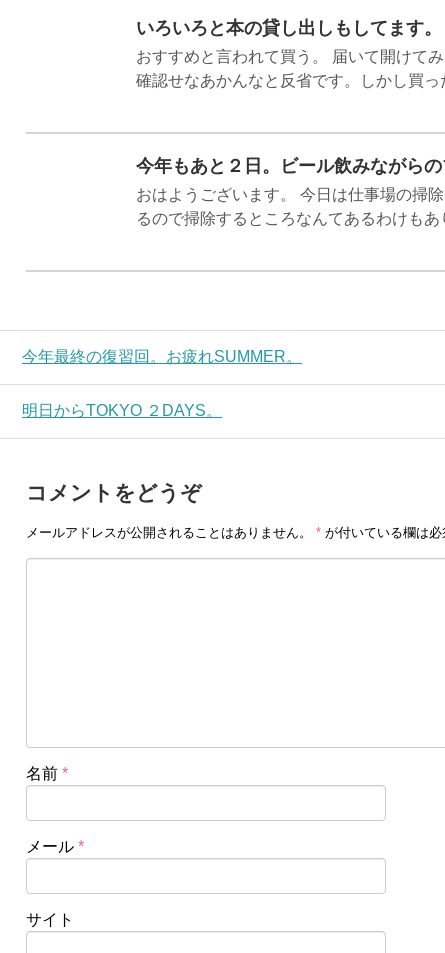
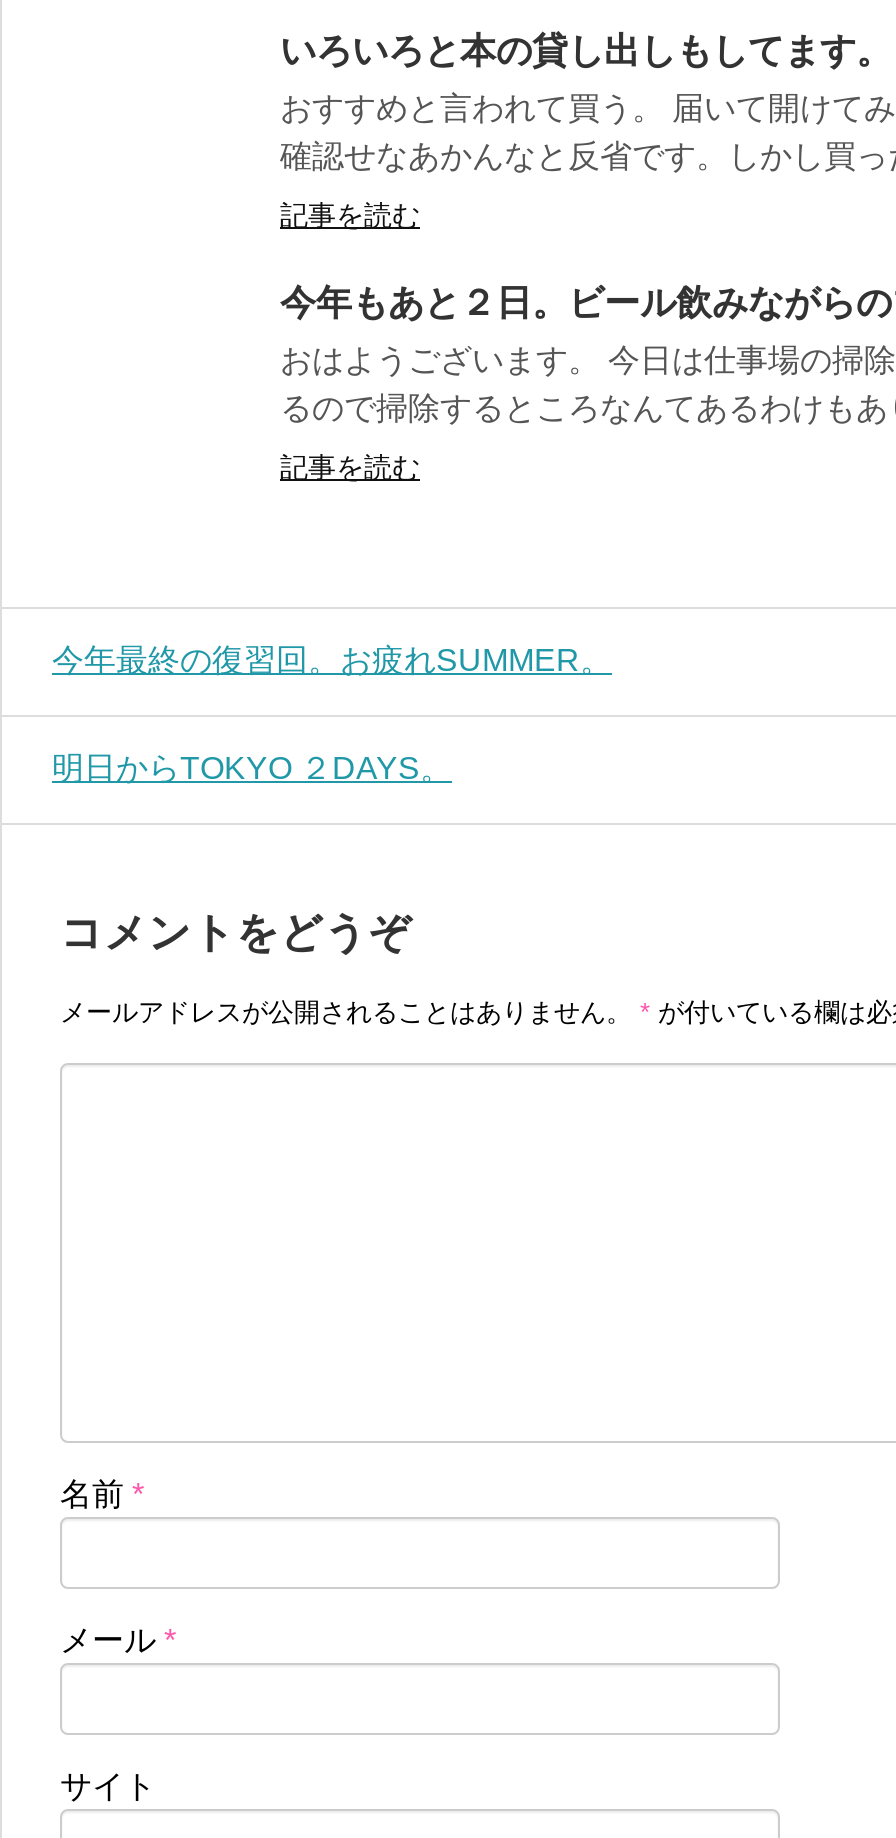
+ 記事を読む

+ 記事を読む
